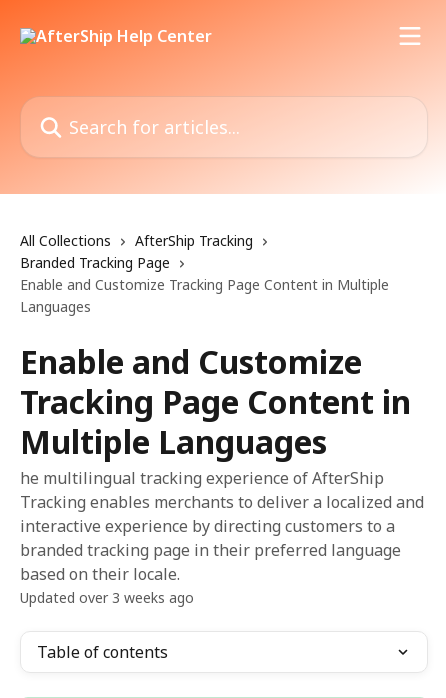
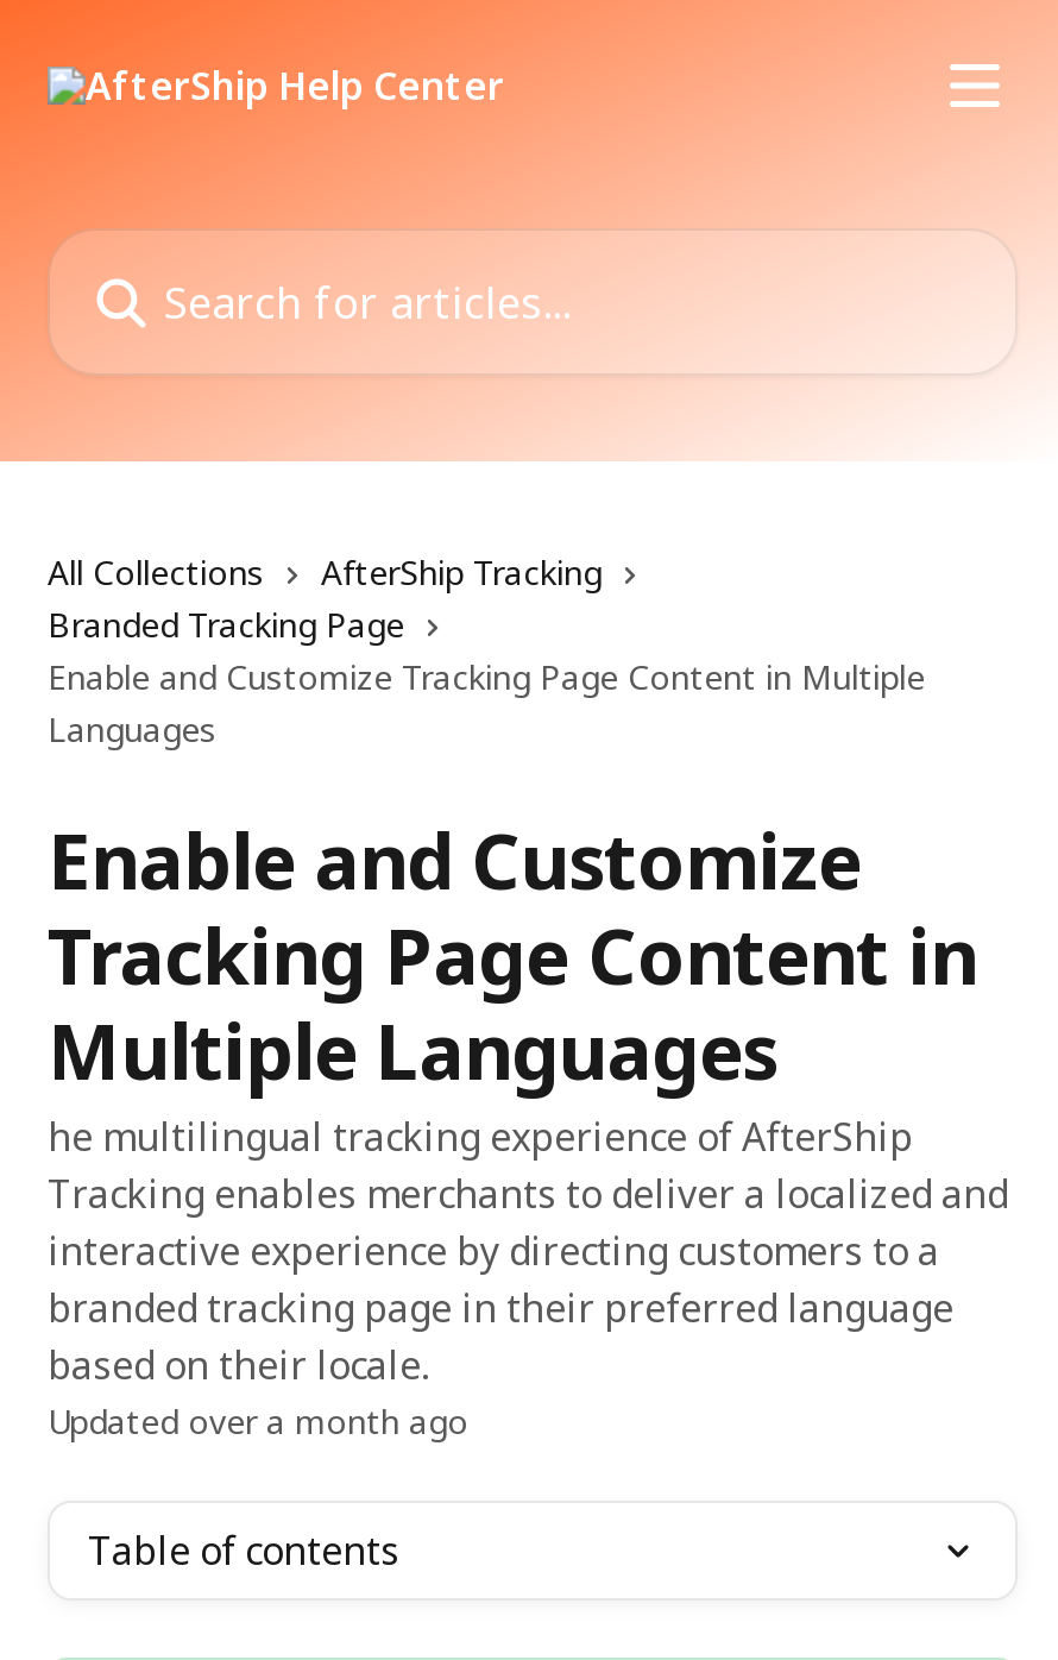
- Updated over 3 weeks ago
+ Updated over a month ago
